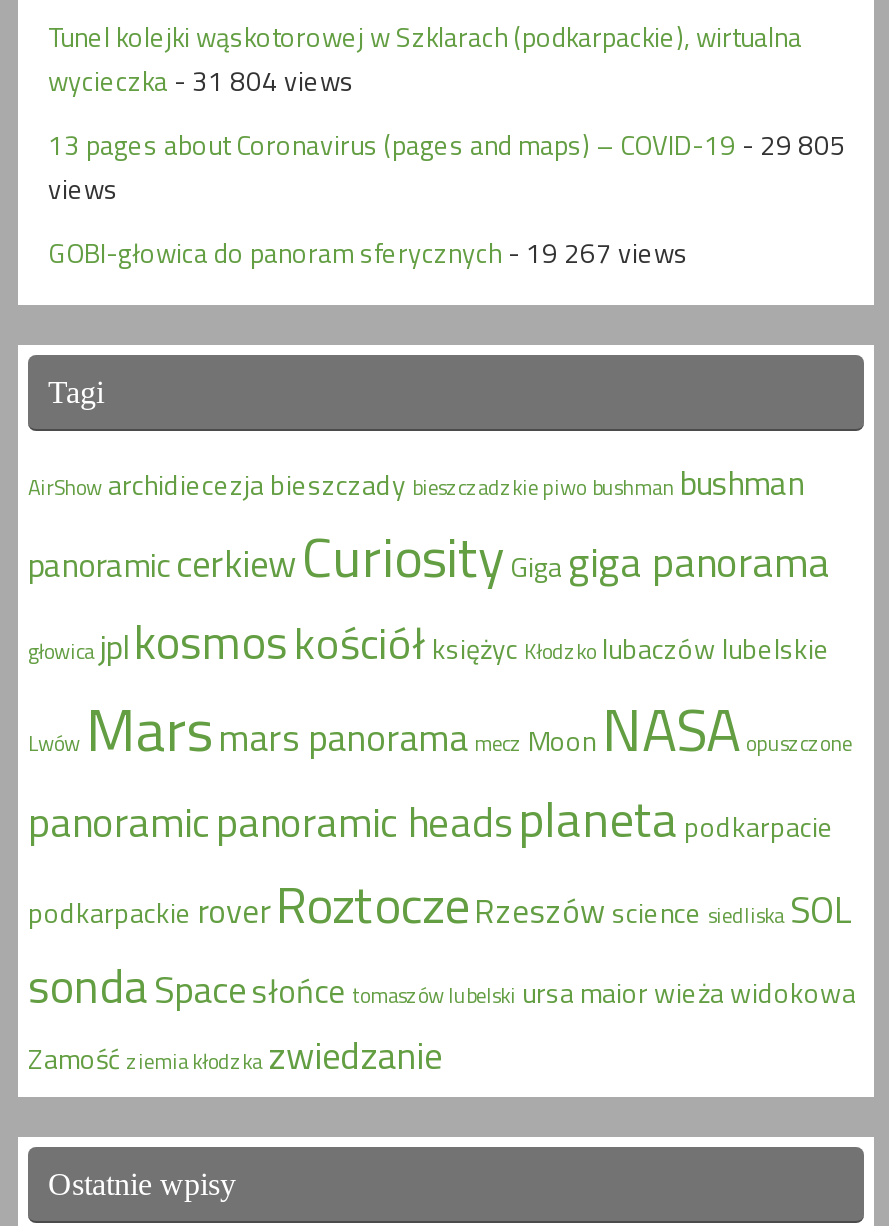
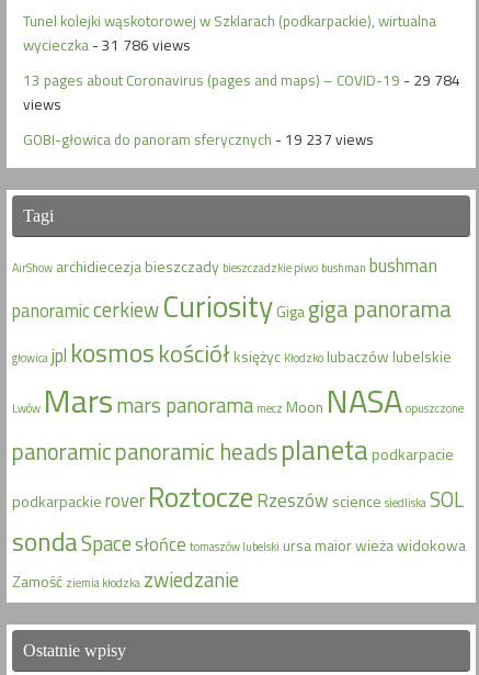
- wycieczka - 31 804 views
+ wycieczka - 31 786 views

- 13 pages about Coronavirus (pages and maps) – COVID-19 - 29 805
+ 13 pages about Coronavirus (pages and maps) – COVID-19 - 29 784

- GOBI-głowica do panoram sferycznych - 19 267 views
+ GOBI-głowica do panoram sferycznych - 19 237 views
